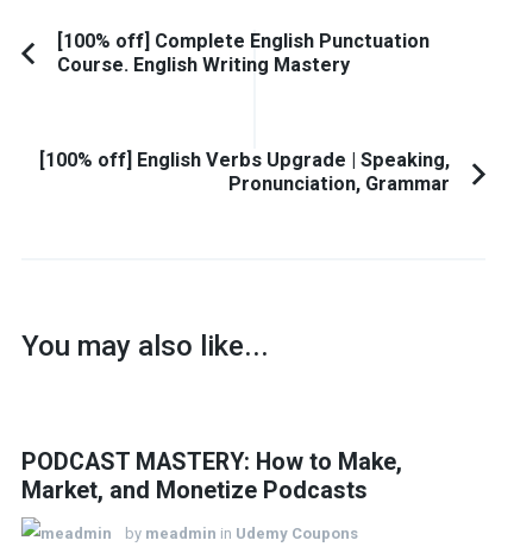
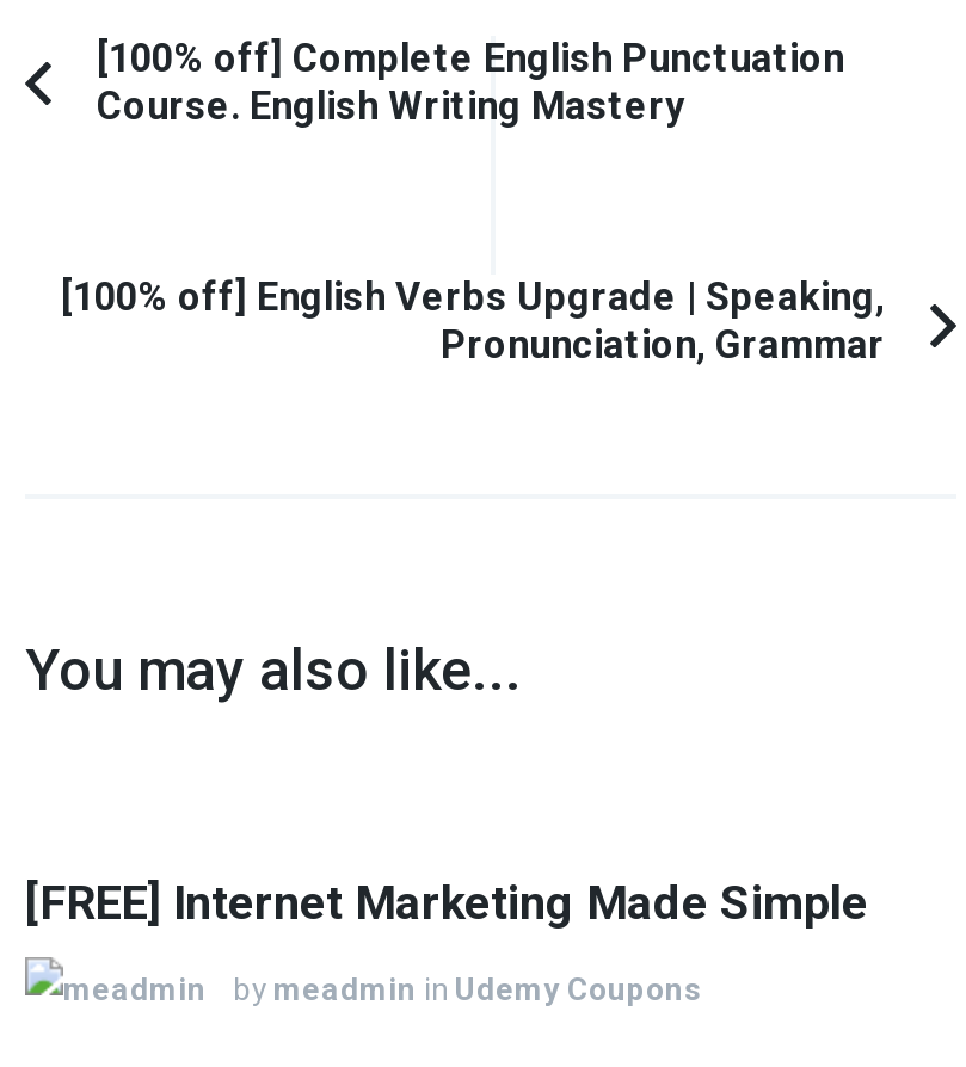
- PODCAST MASTERY: How to Make,
- Market, and Monetize Podcasts
+ [FREE] Internet Marketing Made Simple
